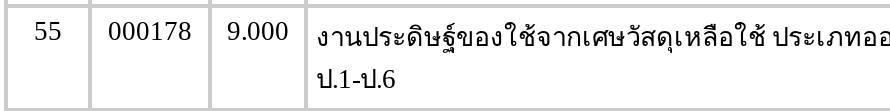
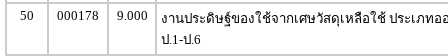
- 55
+ 50
